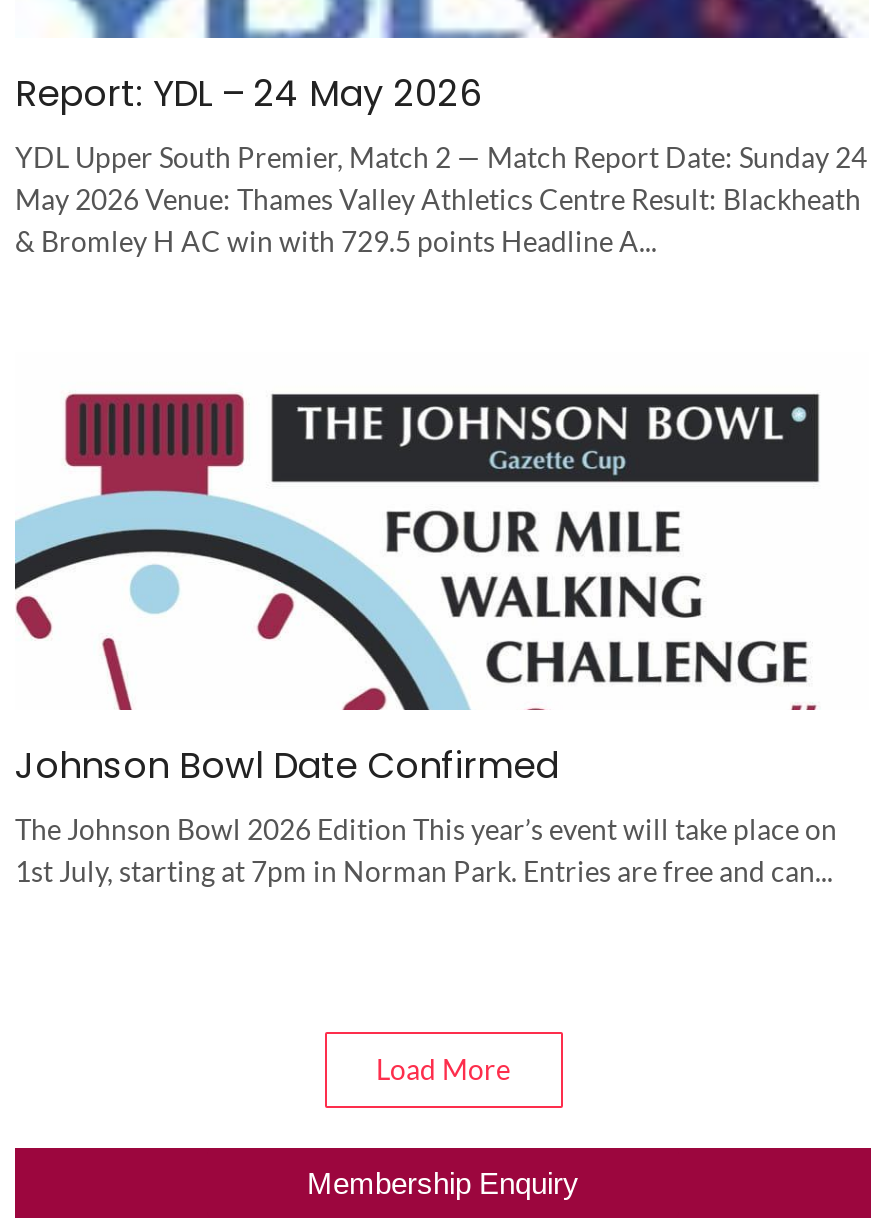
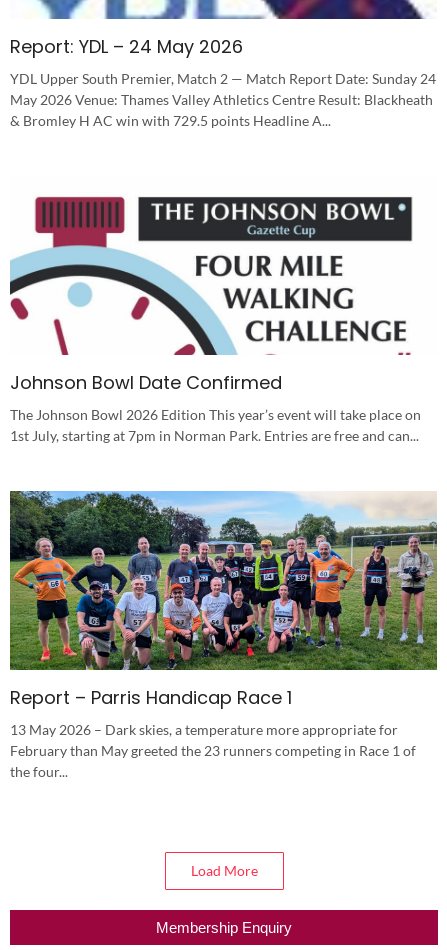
+ [image]
+ Report – Parris Handicap Race 1
+ 13 May 2026 – Dark skies, a temperature more appropriate for
+ February than May greeted the 23 runners competing in Race 1 of
+ the four...
